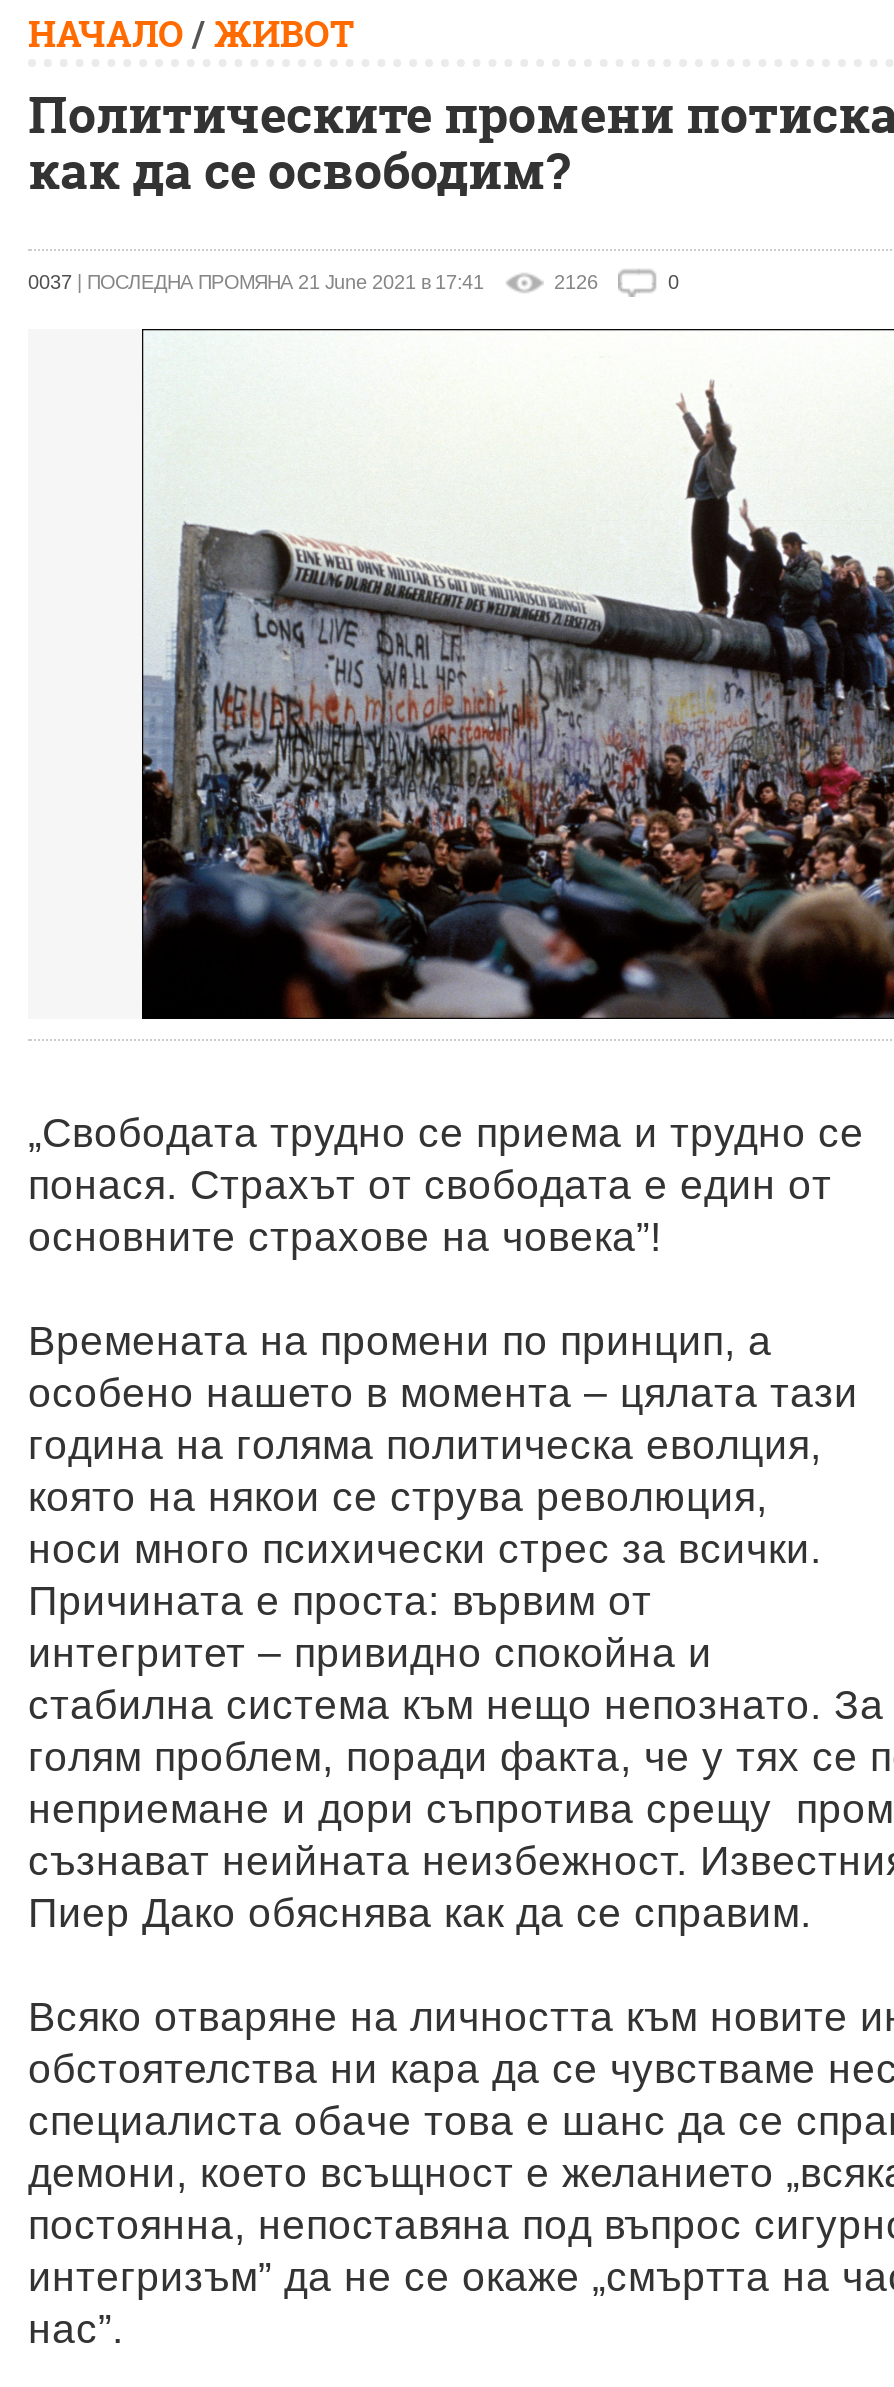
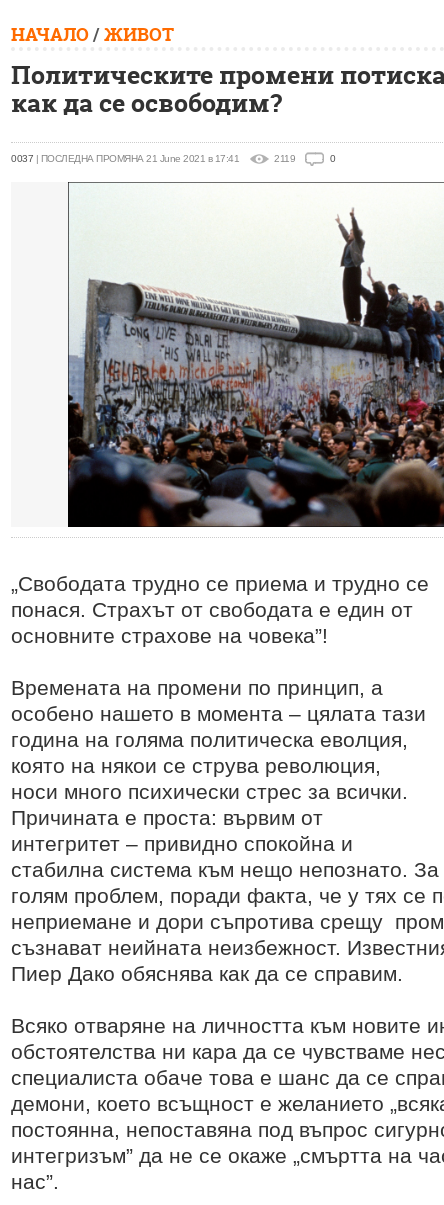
- 2126
+ 2119
